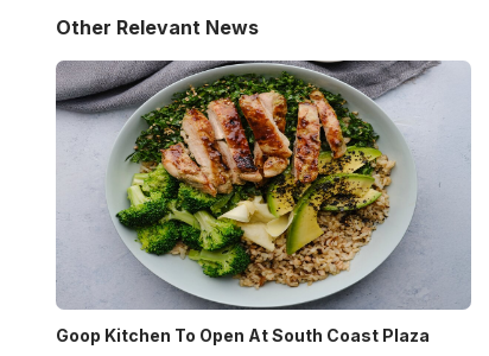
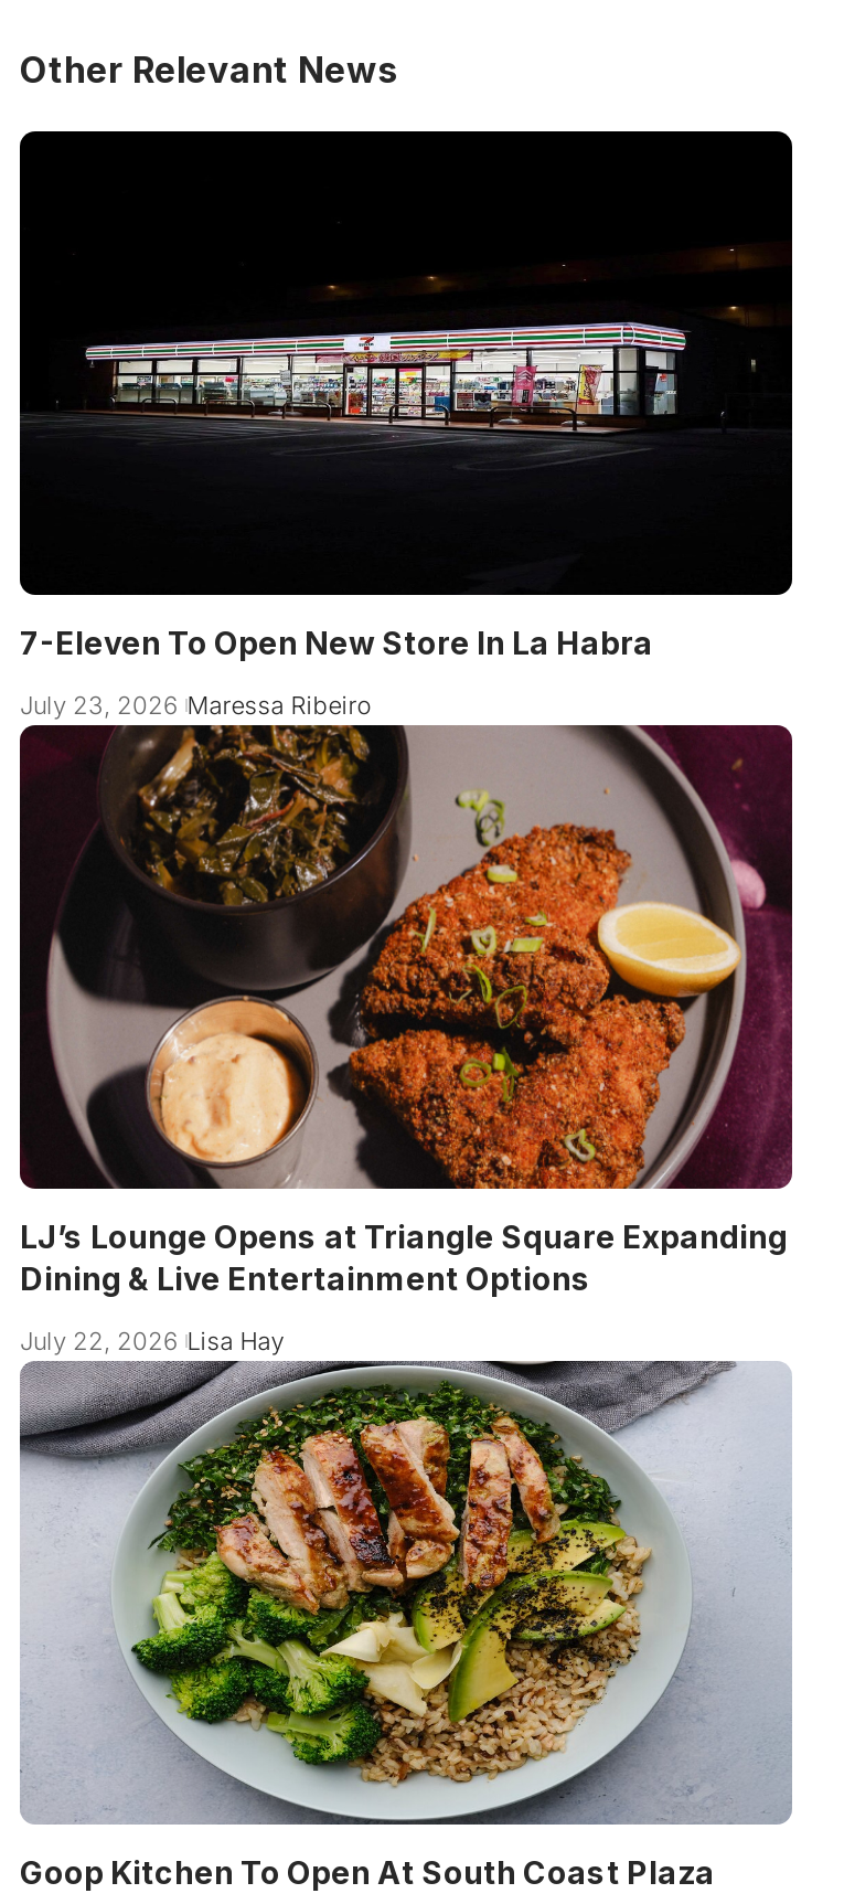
+ [image]
+ 7-Eleven To Open New Store In La Habra
+ July 23, 2026 Maressa Ribeiro

+ [image]
+ LJ’s Lounge Opens at Triangle Square Expanding
+ Dining & Live Entertainment Options
+ July 22, 2026 Lisa Hay
